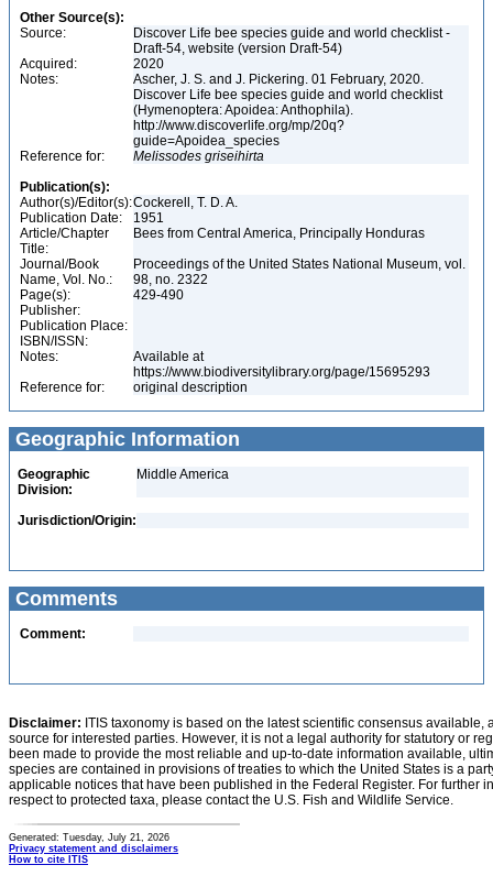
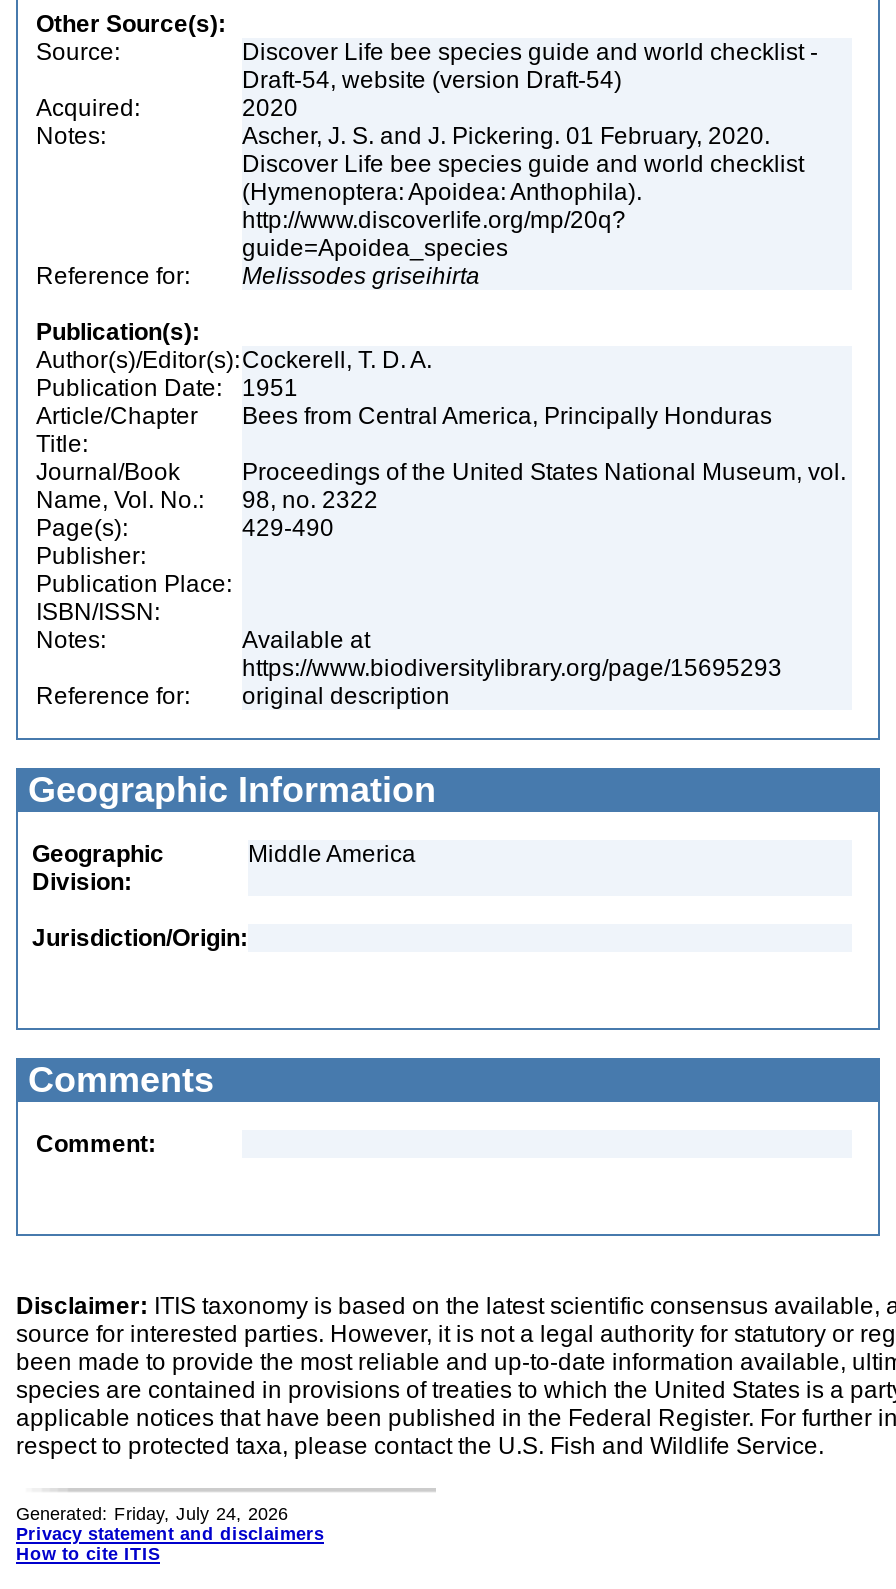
- Generated: Tuesday, July 21, 2026
+ Generated: Friday, July 24, 2026
